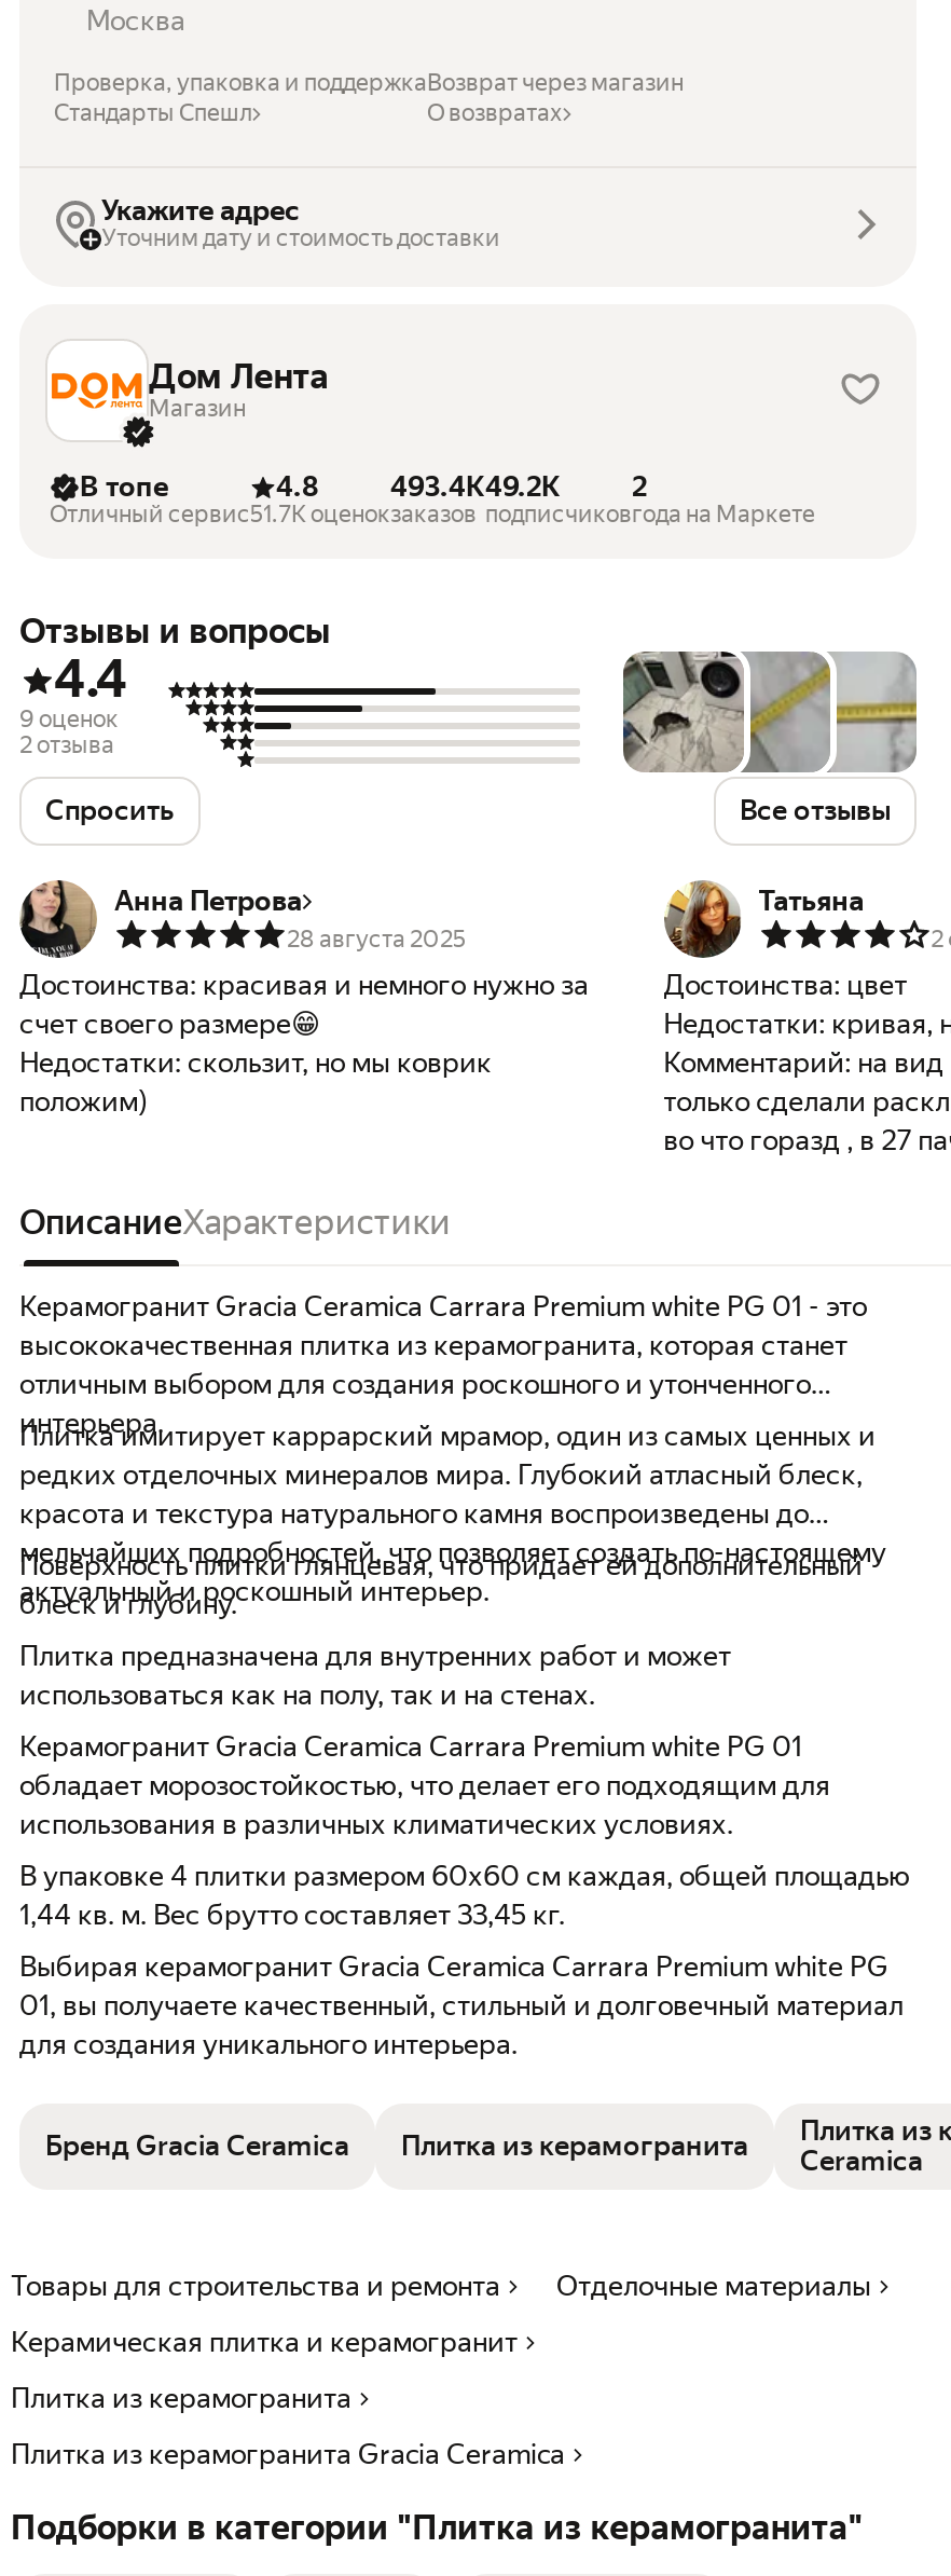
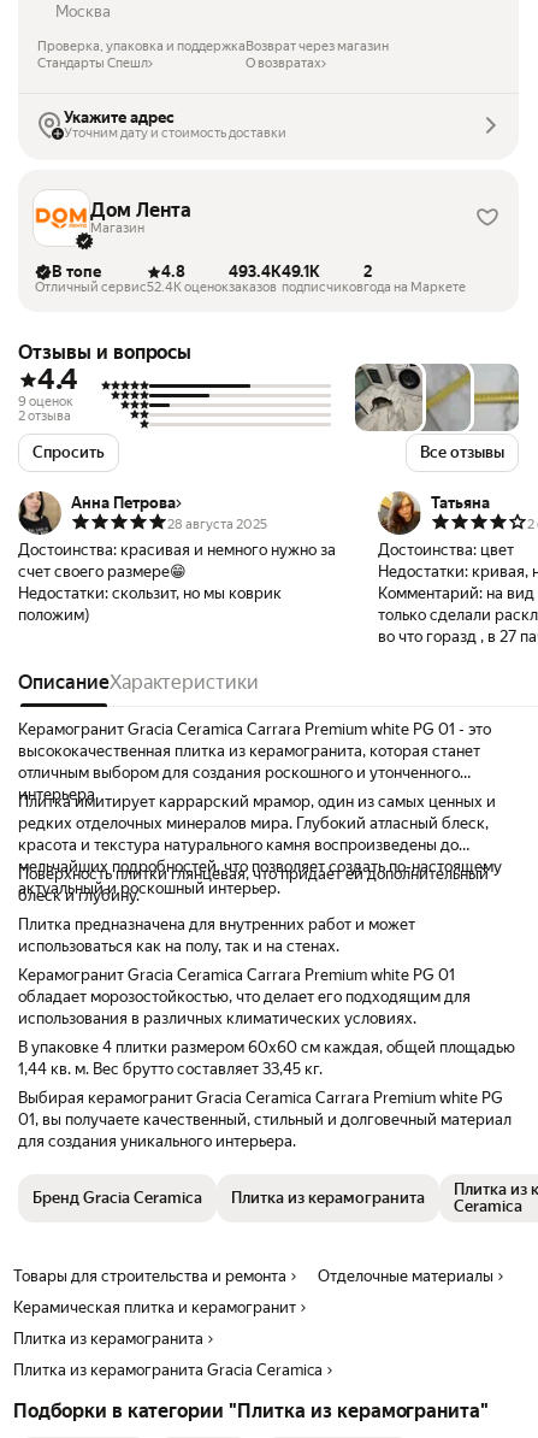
- 493.4K 49.2K
+ 493.4K 49.1K

- 51.7K оценок
+ 52.4K оценок
